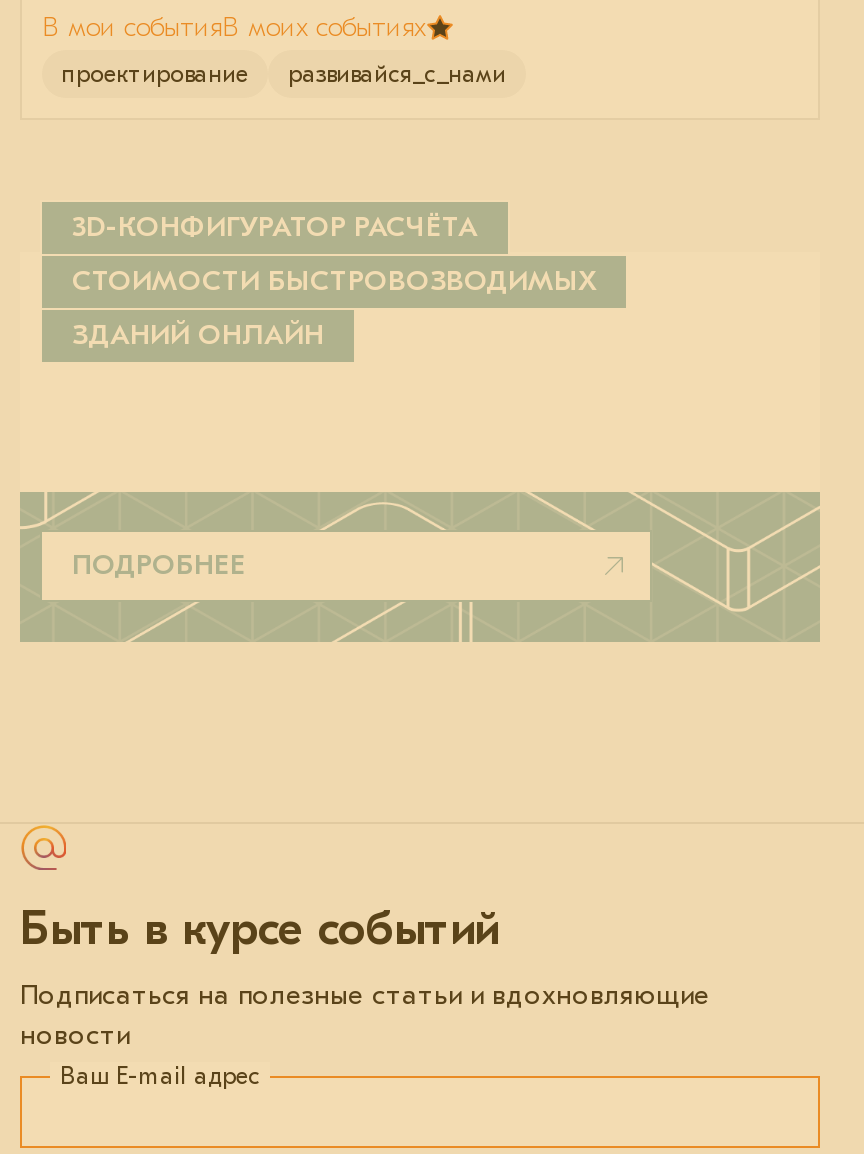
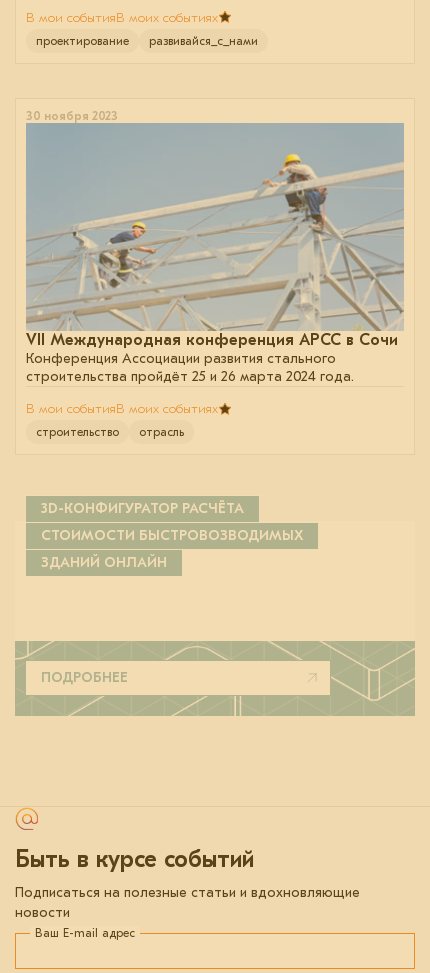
+ [image]
+ 30 ноября 2023

+ VII Международная конференция АРСС в Сочи
+ Конференция Ассоциации развития стального
+ строительства пройдёт 25 и 26 марта 2024 года.
+ В мои событияВ моих событиях
+ строительство
+ отрасль
